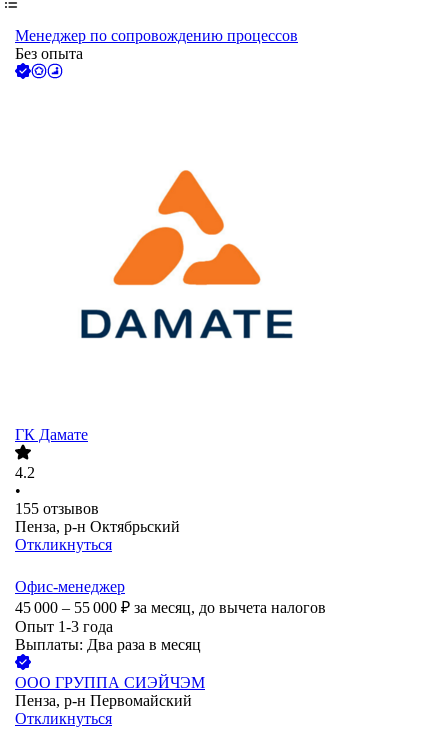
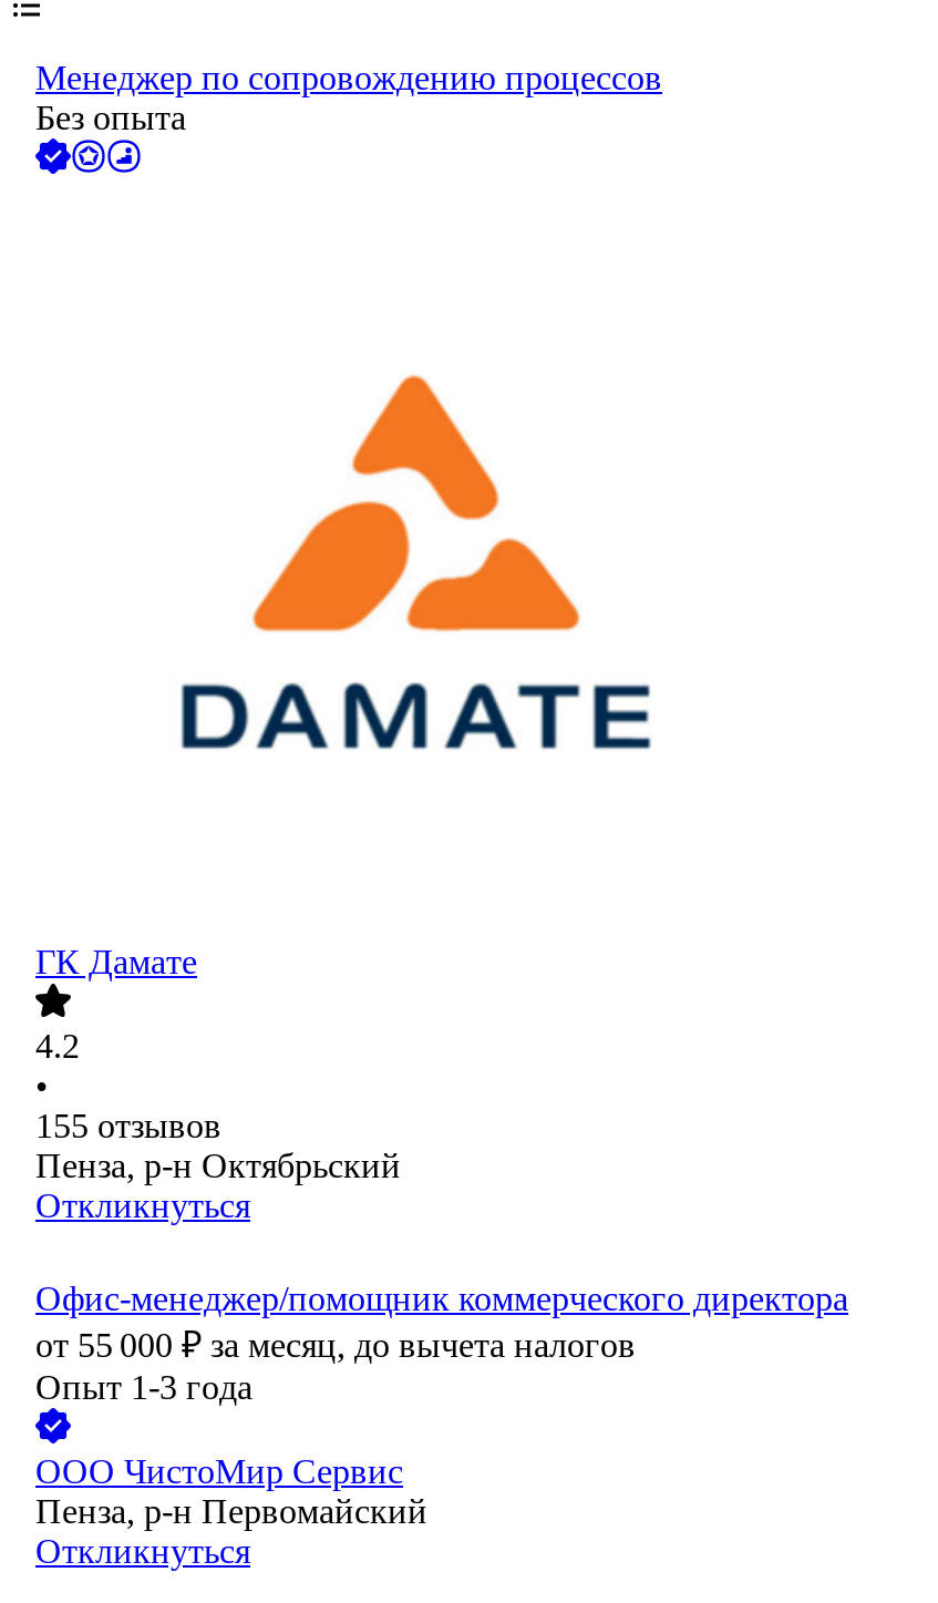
- Офис-менеджер
- 45 000 – 55 000 ₽ за месяц, до вычета налогов
+ Офис-менеджер/помощник коммерческого директора
+ от 55 000 ₽ за месяц, до вычета налогов

- Выплаты: Два раза в месяц
- ООО ГРУППА СИЭЙЧЭМ
+ ООО ЧистоМир Сервис
